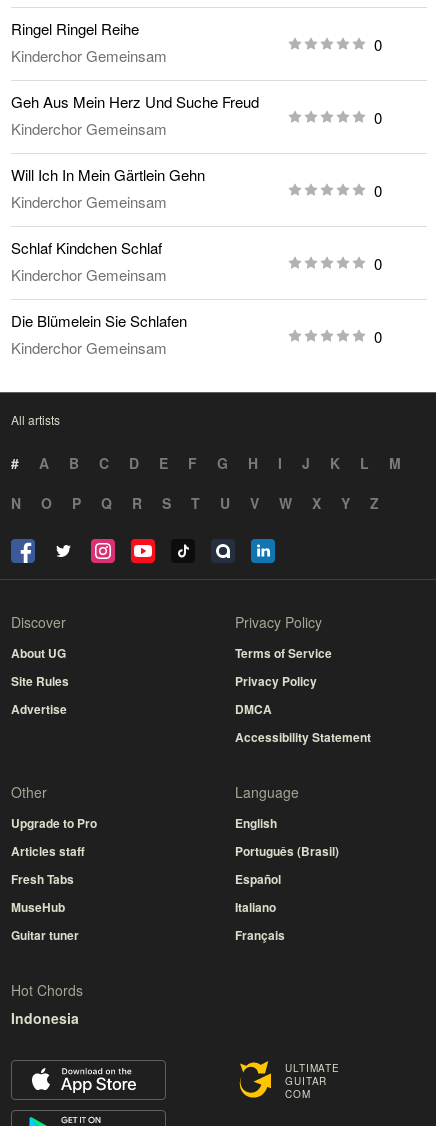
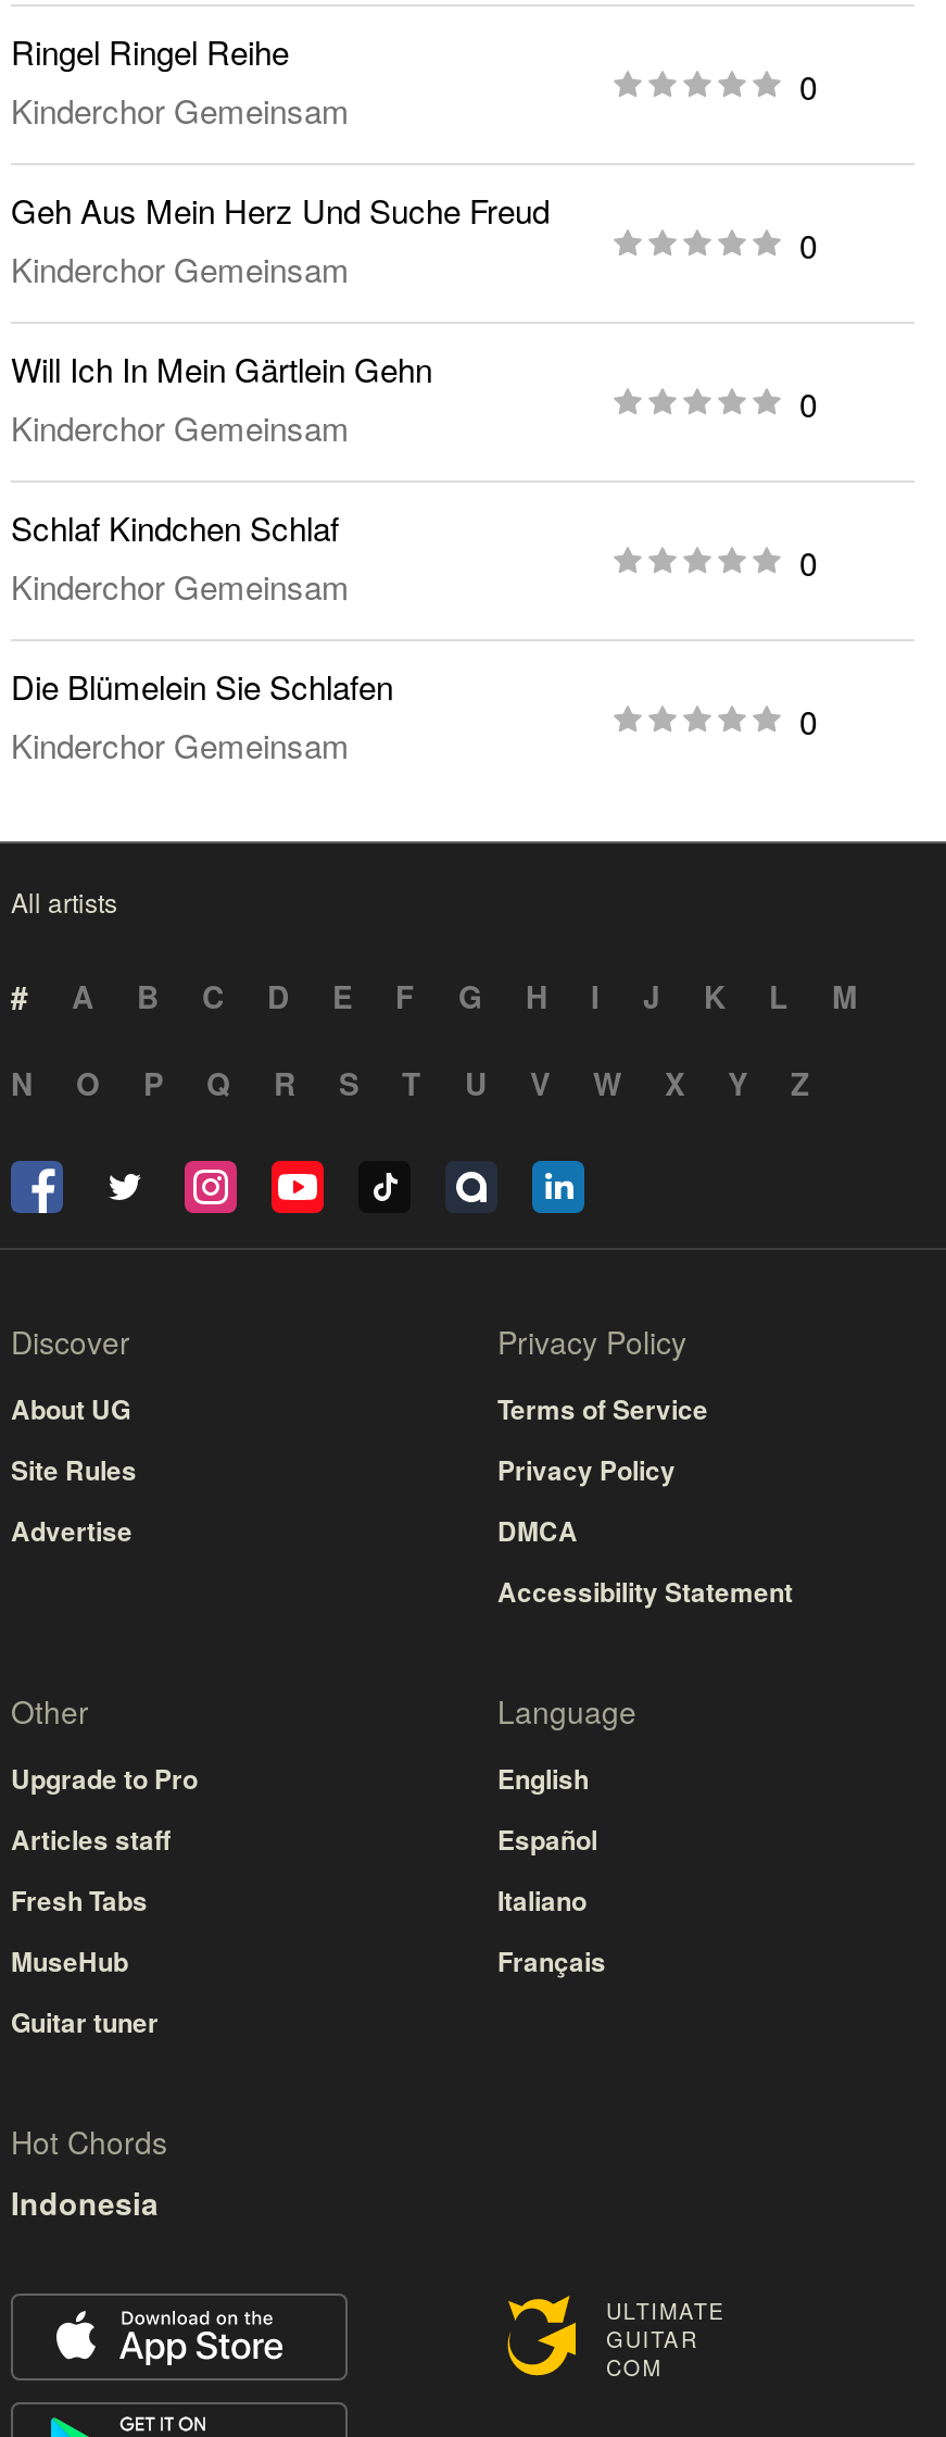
- Português (Brasil)

moved up: Español | Italiano | Français
